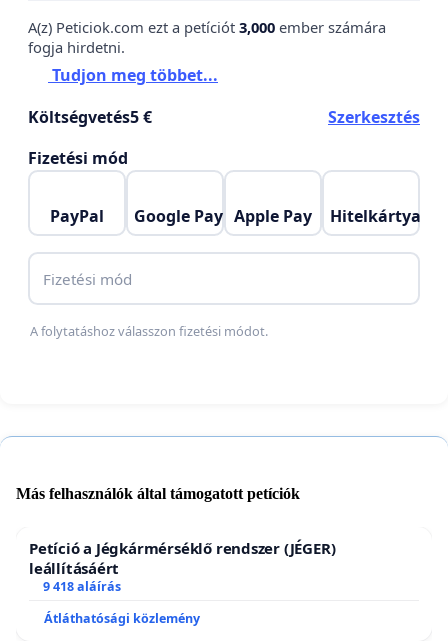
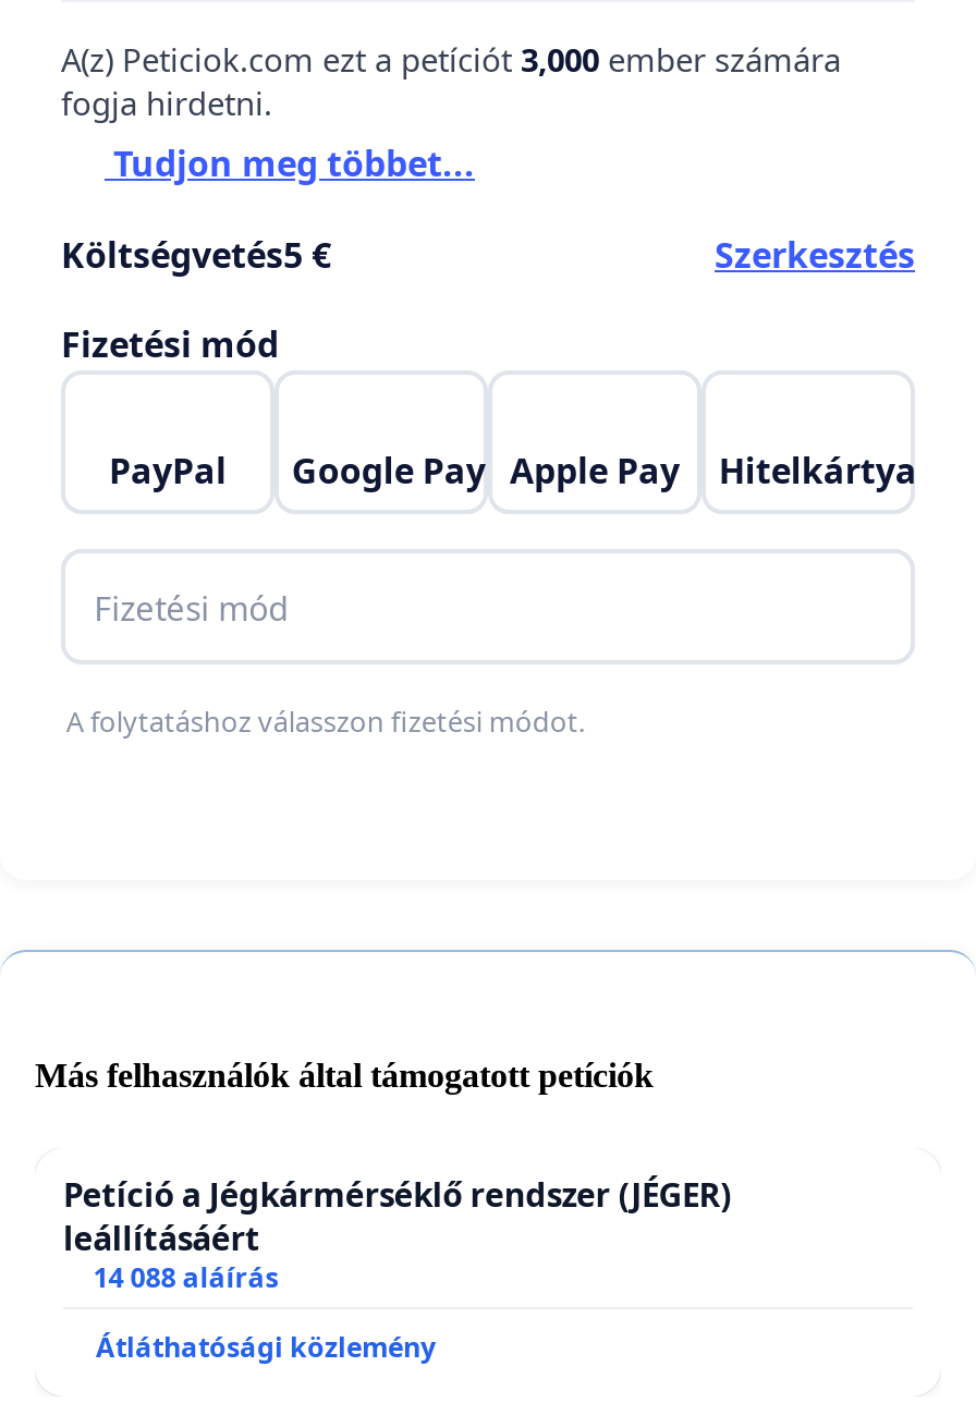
- 9 418 aláírás
+ 14 088 aláírás
